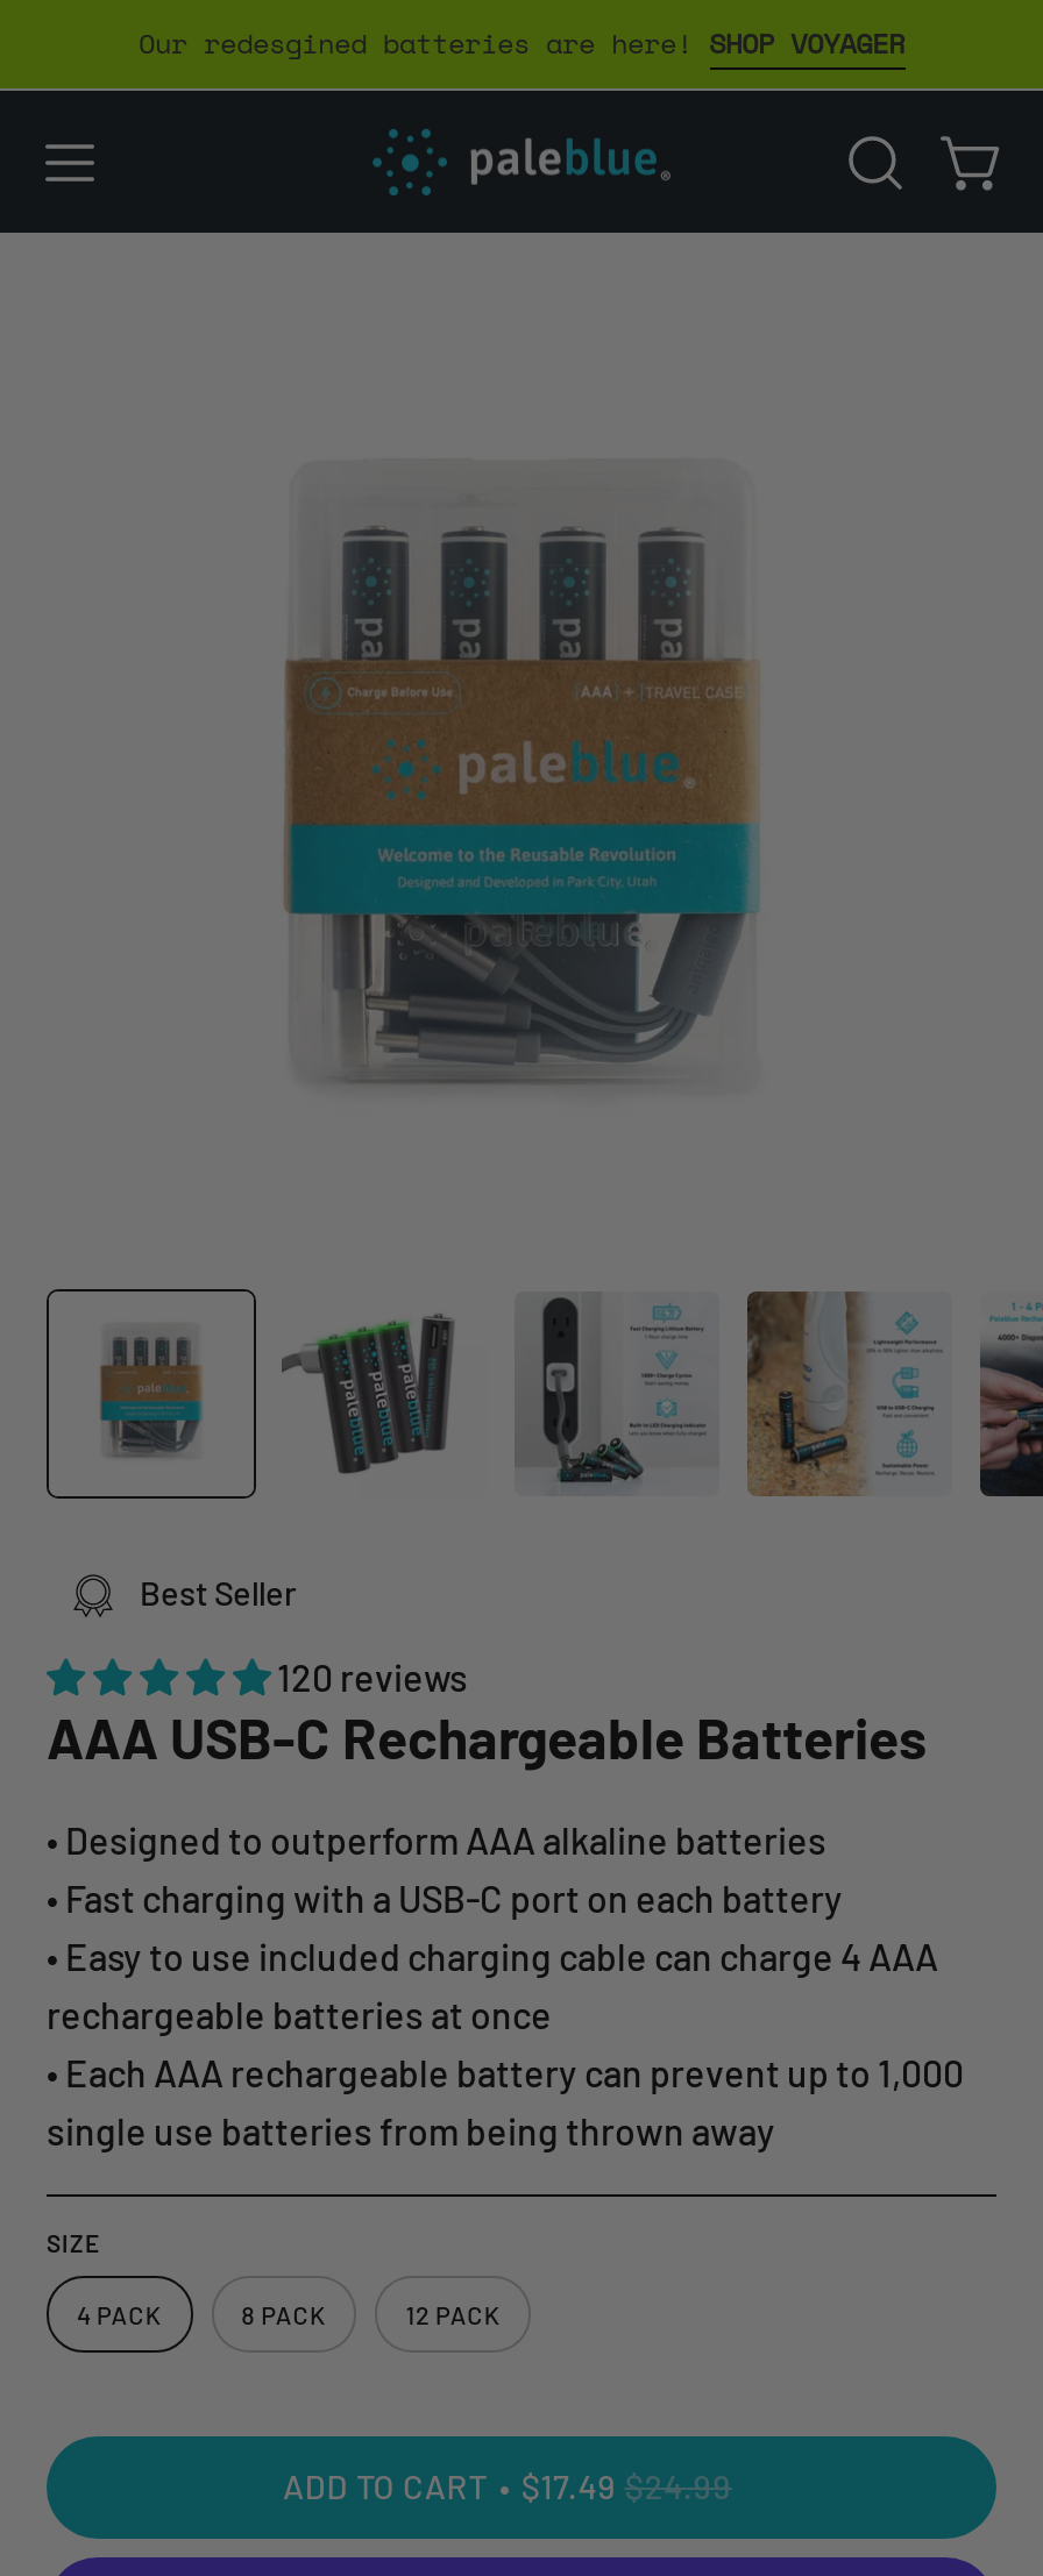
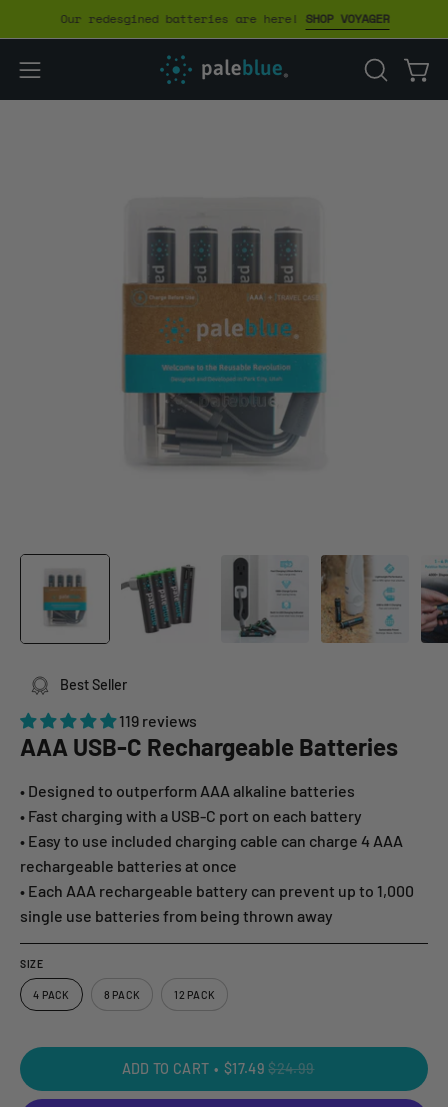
- 120 reviews
+ 119 reviews
